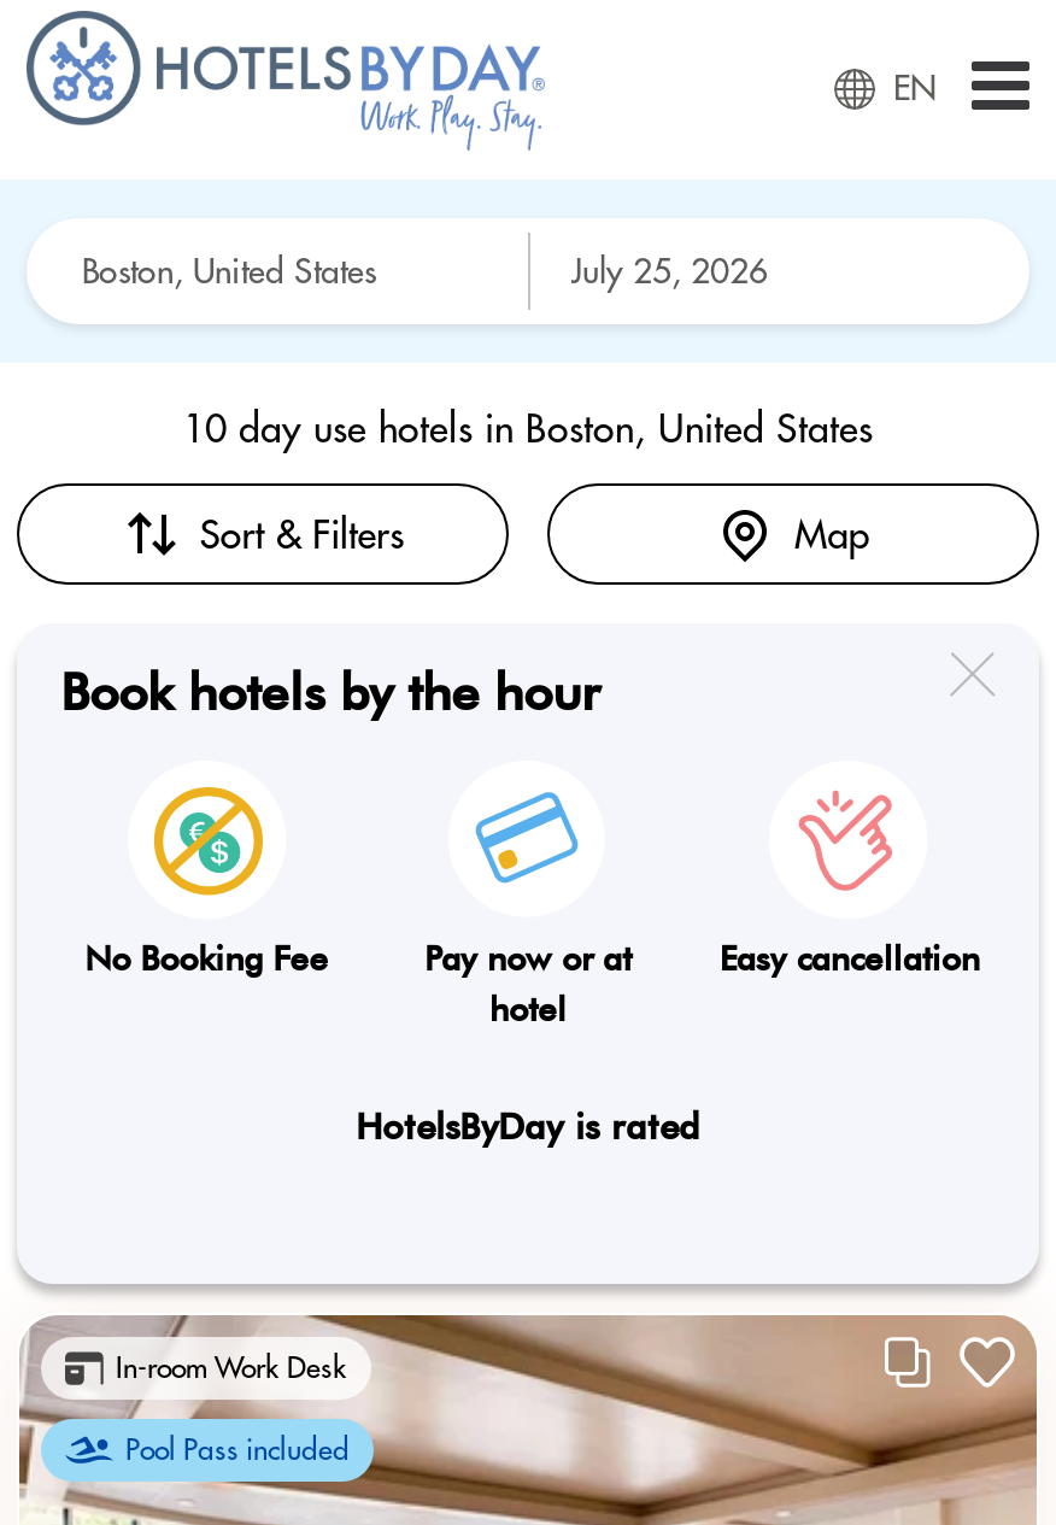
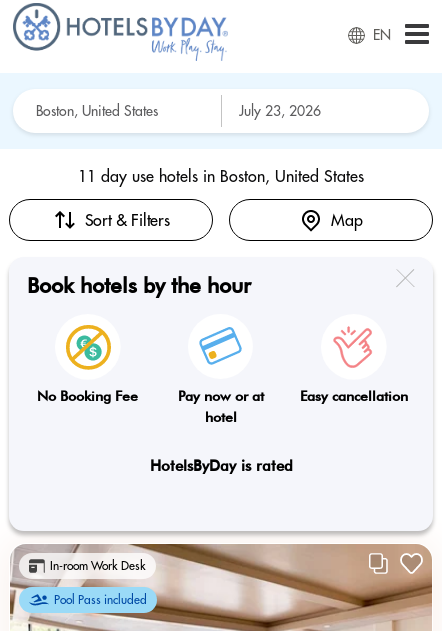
- 10 day use hotels in Boston, United States
+ 11 day use hotels in Boston, United States
